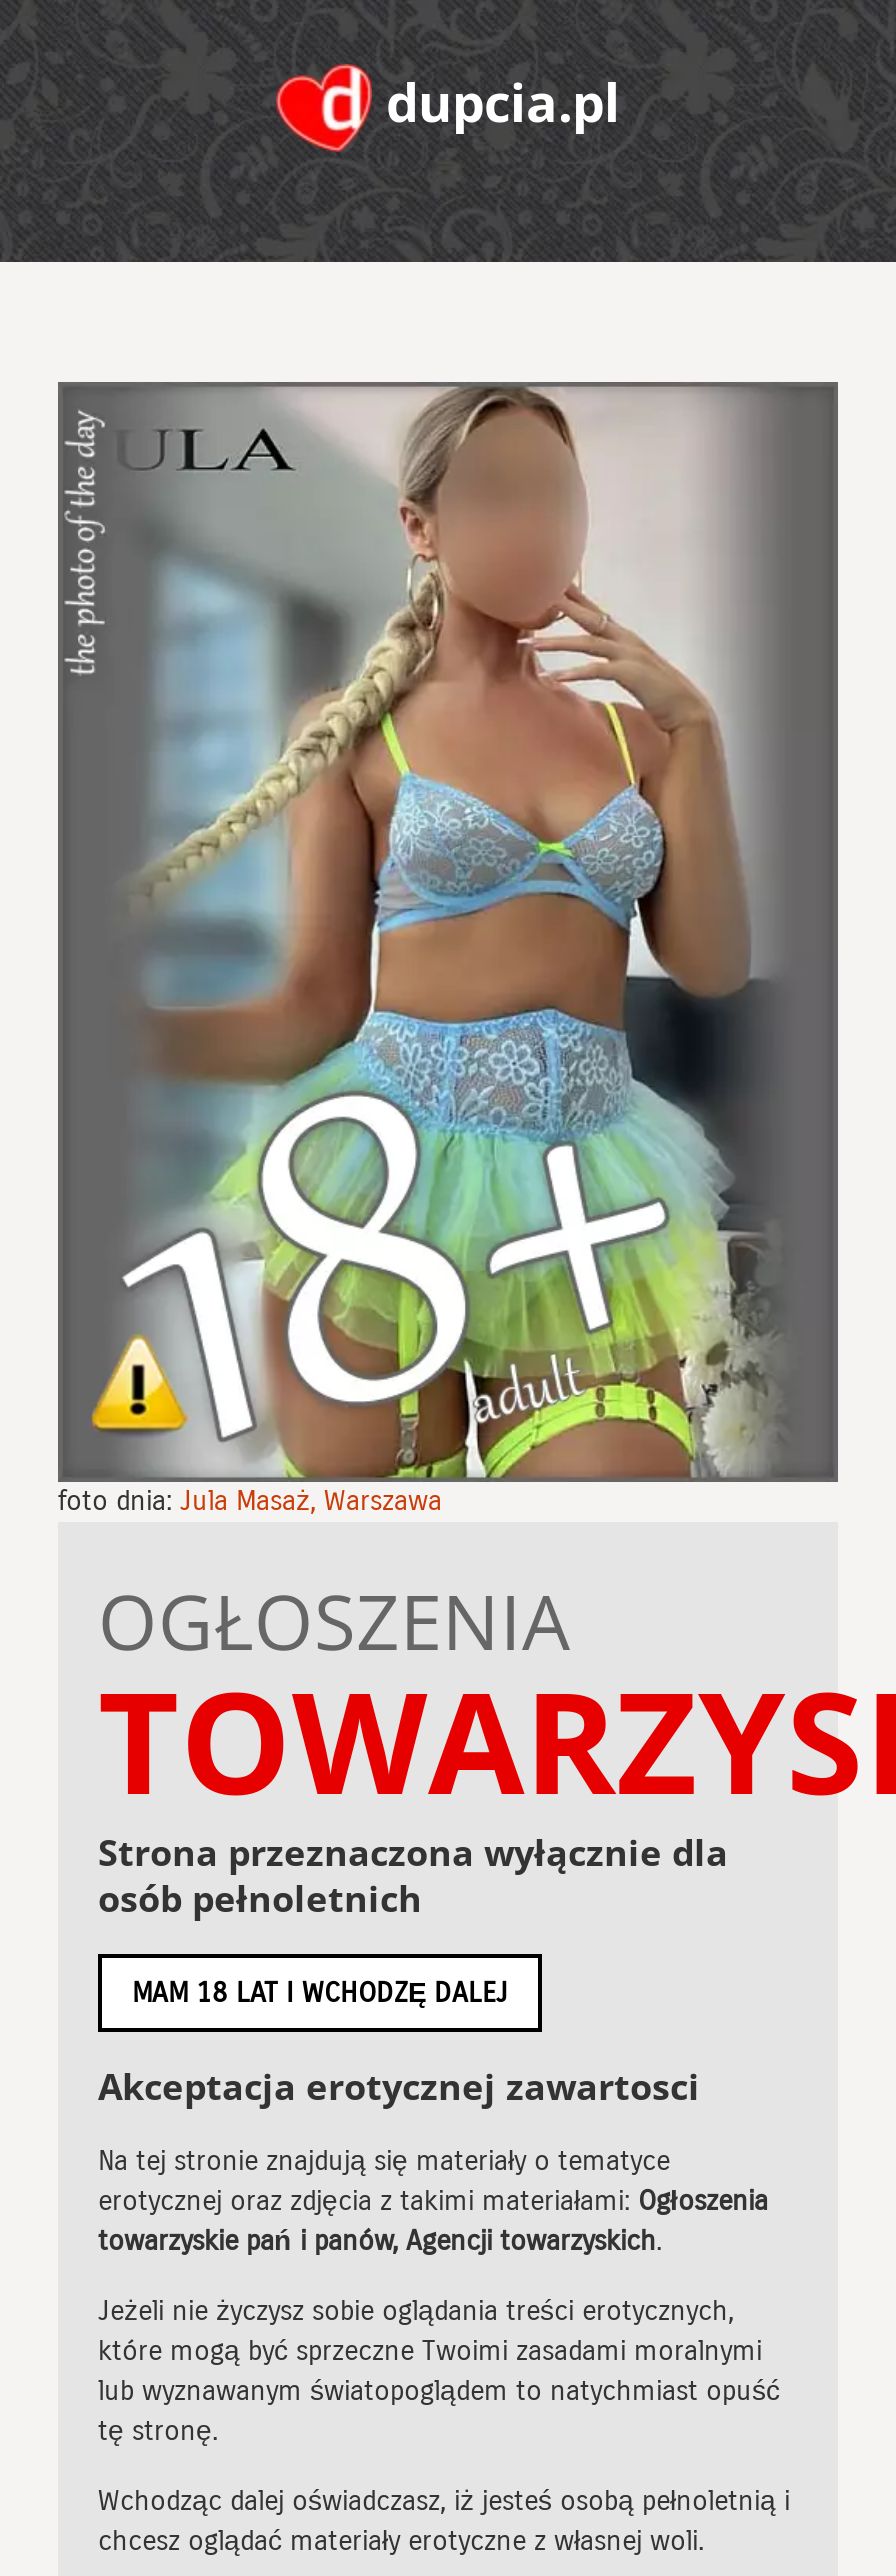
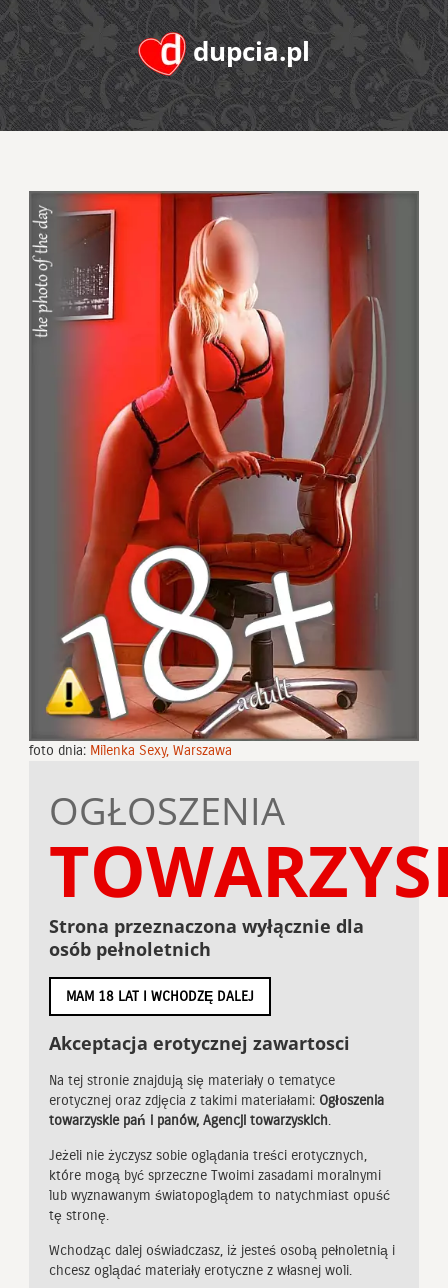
- [image]
- foto dnia: Jula Masaż, Warszawa
+ [image]
+ foto dnia: Milenka Sexy, Warszawa
